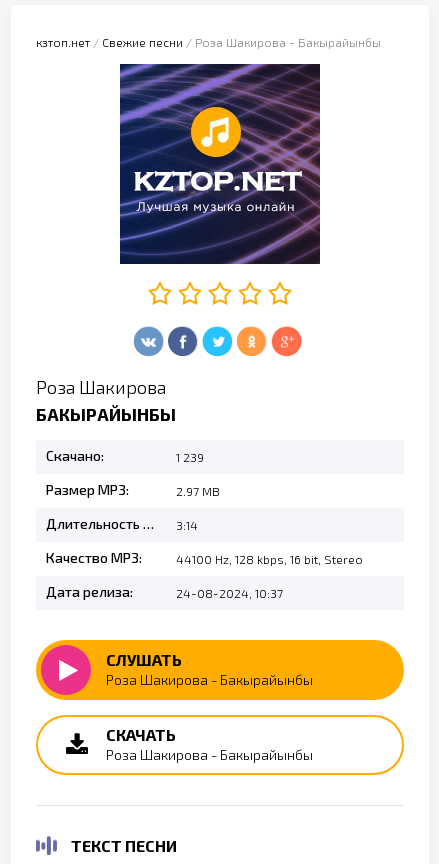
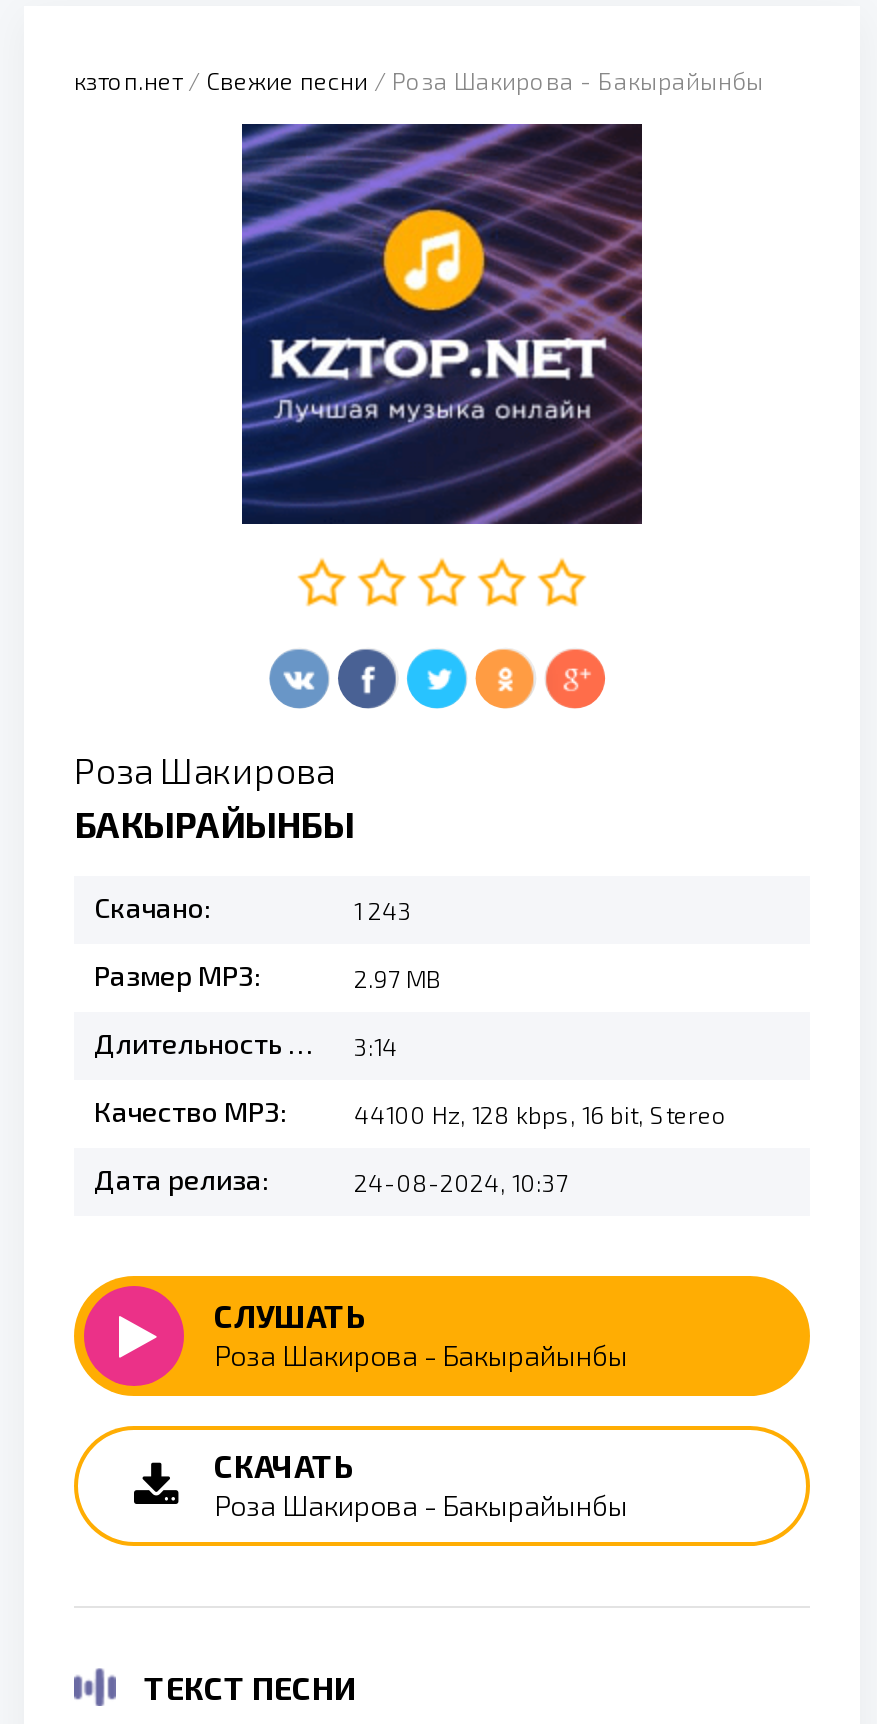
- 1 239
+ 1 243
